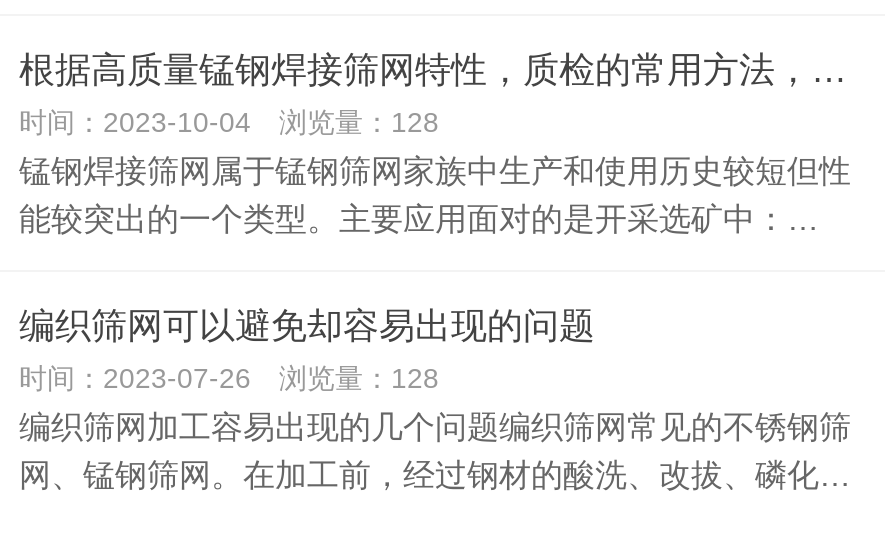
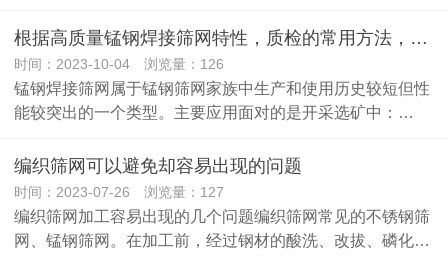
- 时间：2023-10-04 浏览量：128
+ 时间：2023-10-04 浏览量：126

- 时间：2023-07-26 浏览量：128
+ 时间：2023-07-26 浏览量：127
